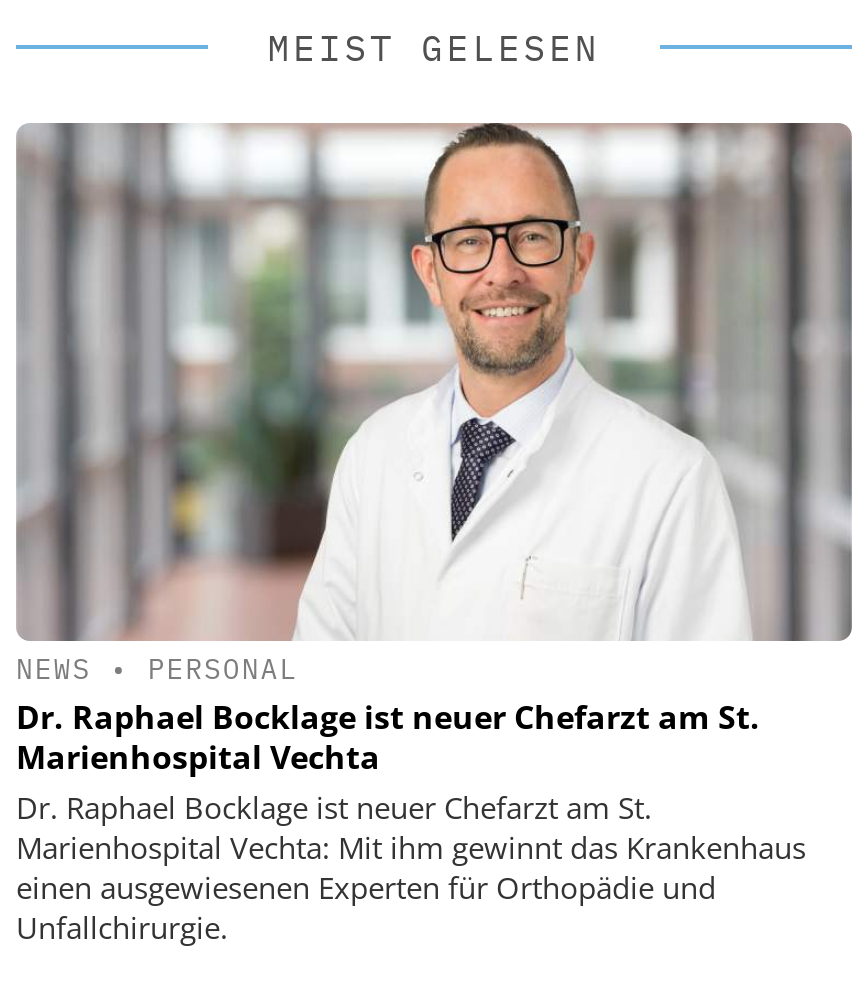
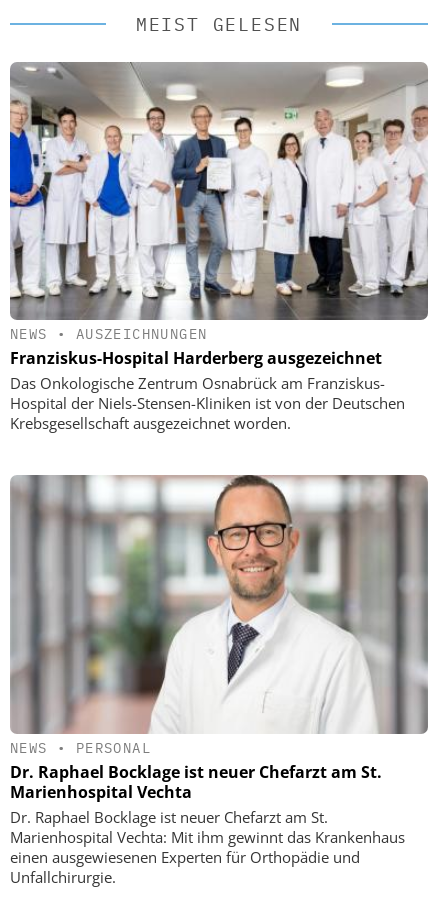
+ [image]
+ NEWS • AUSZEICHNUNGEN
+ Franziskus-Hospital Harderberg ausgezeichnet
+ Das Onkologische Zentrum Osnabrück am Franziskus-
+ Hospital der Niels-Stensen-Kliniken ist von der Deutschen
+ Krebsgesellschaft ausgezeichnet worden.
